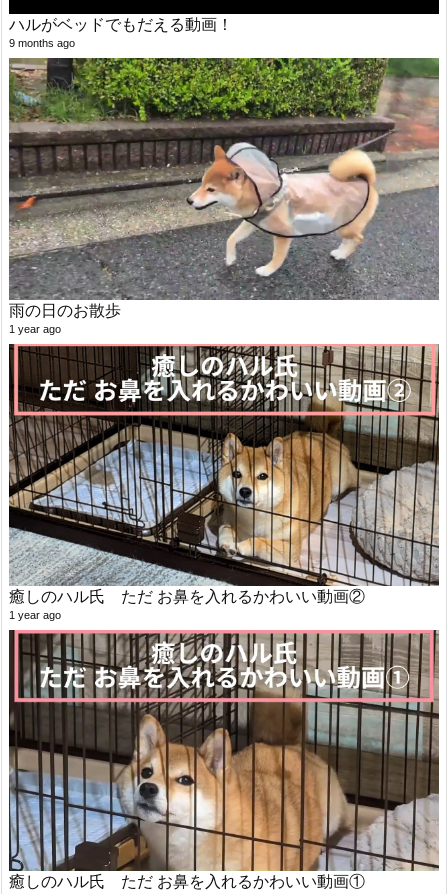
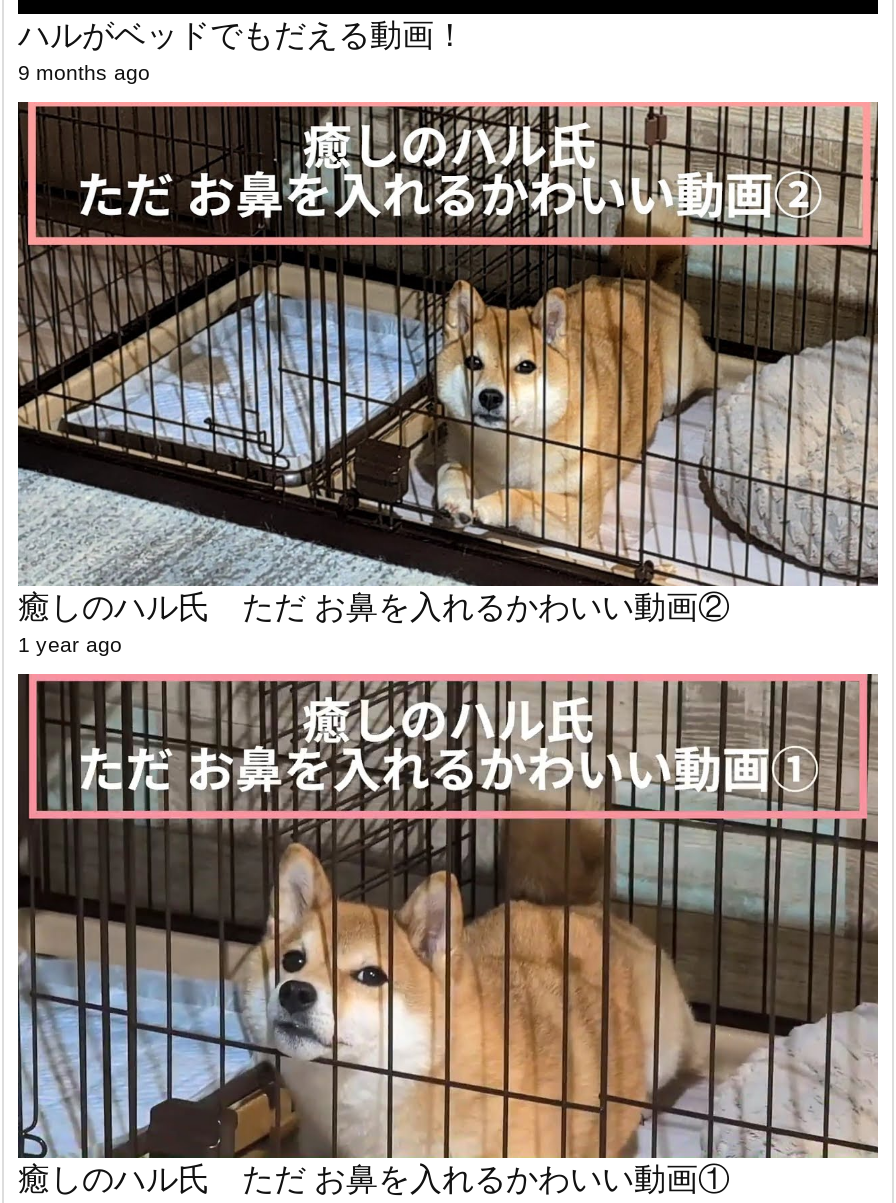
- [image]
- 雨の日のお散歩
- 1 year ago
